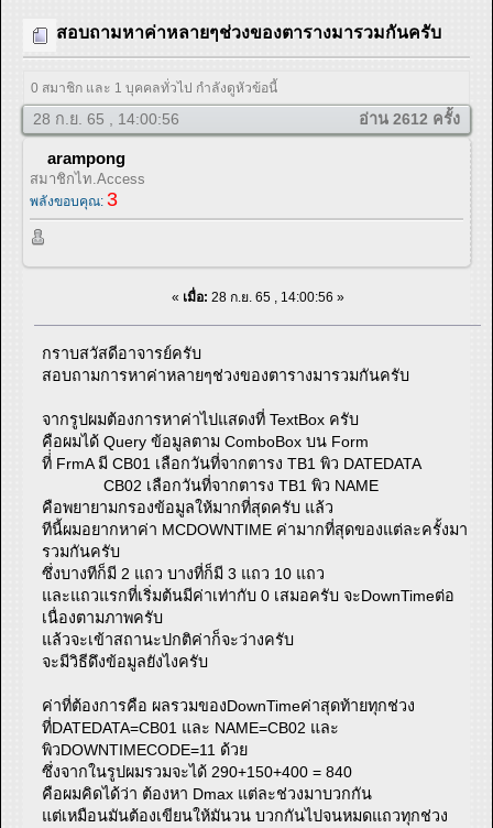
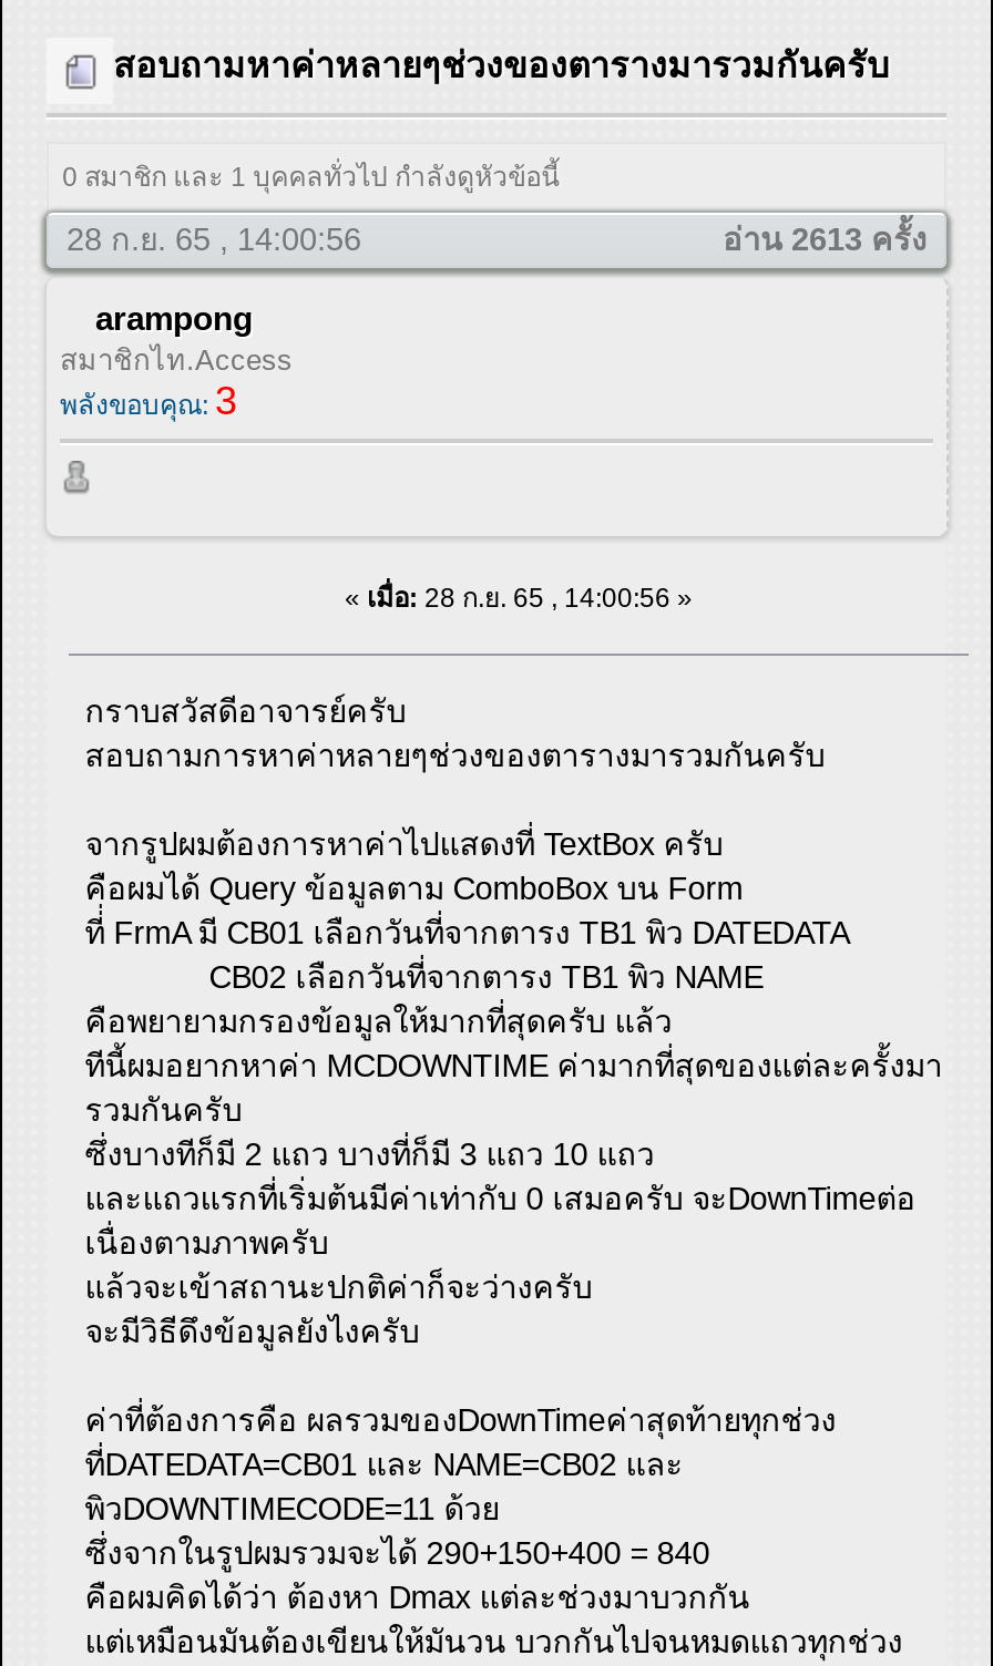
- อ่าน 2612 ครั้ง
+ อ่าน 2613 ครั้ง
